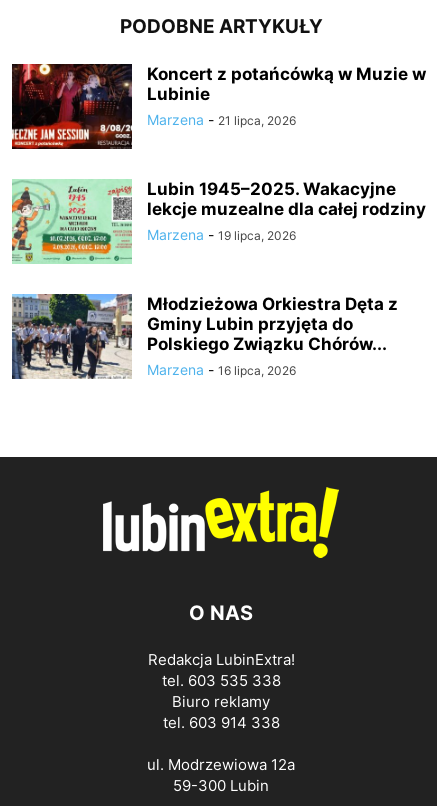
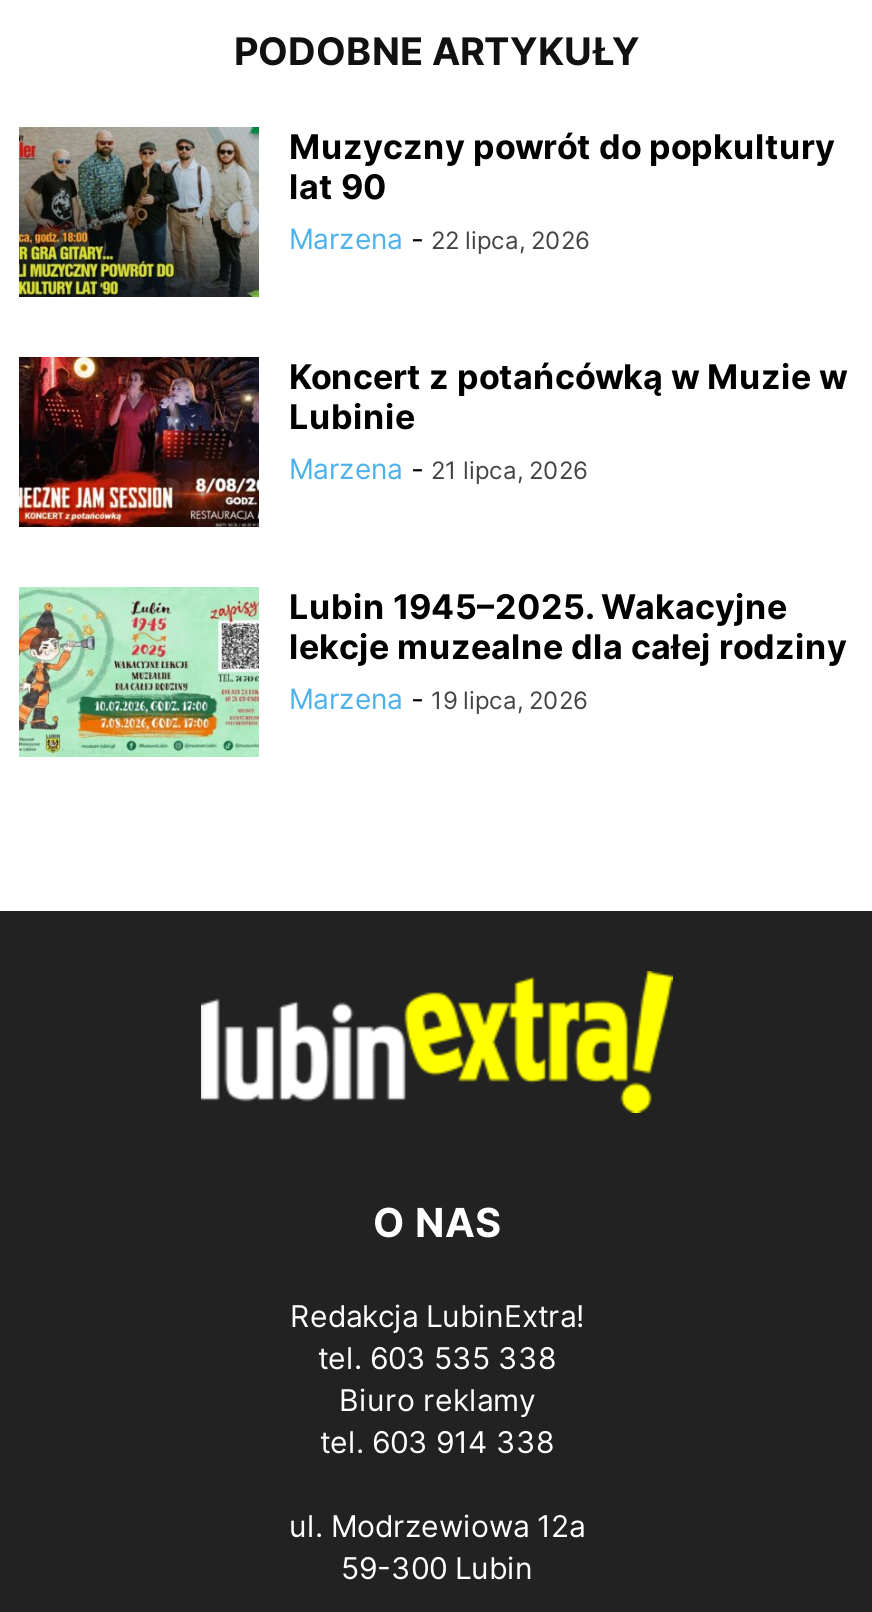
+ [image]
+ Muzyczny powrót do popkultury
+ lat 90
+ Marzena - 22 lipca, 2026

moved down: [image] | Koncert z potańcówką w Muzie w | Lubinie | Marzena - 21 lipca, 2026 | Lubin 1945–2025. Wakacyjne | lekcje muzealne dla całej rodziny | Marzena - 19 lipca, 2026

- [image]
- Młodzieżowa Orkiestra Dęta z
- Gminy Lubin przyjęta do
- Polskiego Związku Chórów...
- Marzena - 16 lipca, 2026
